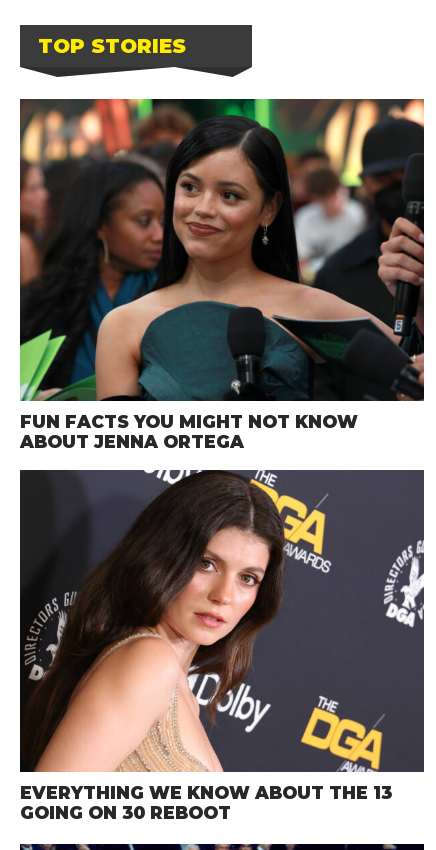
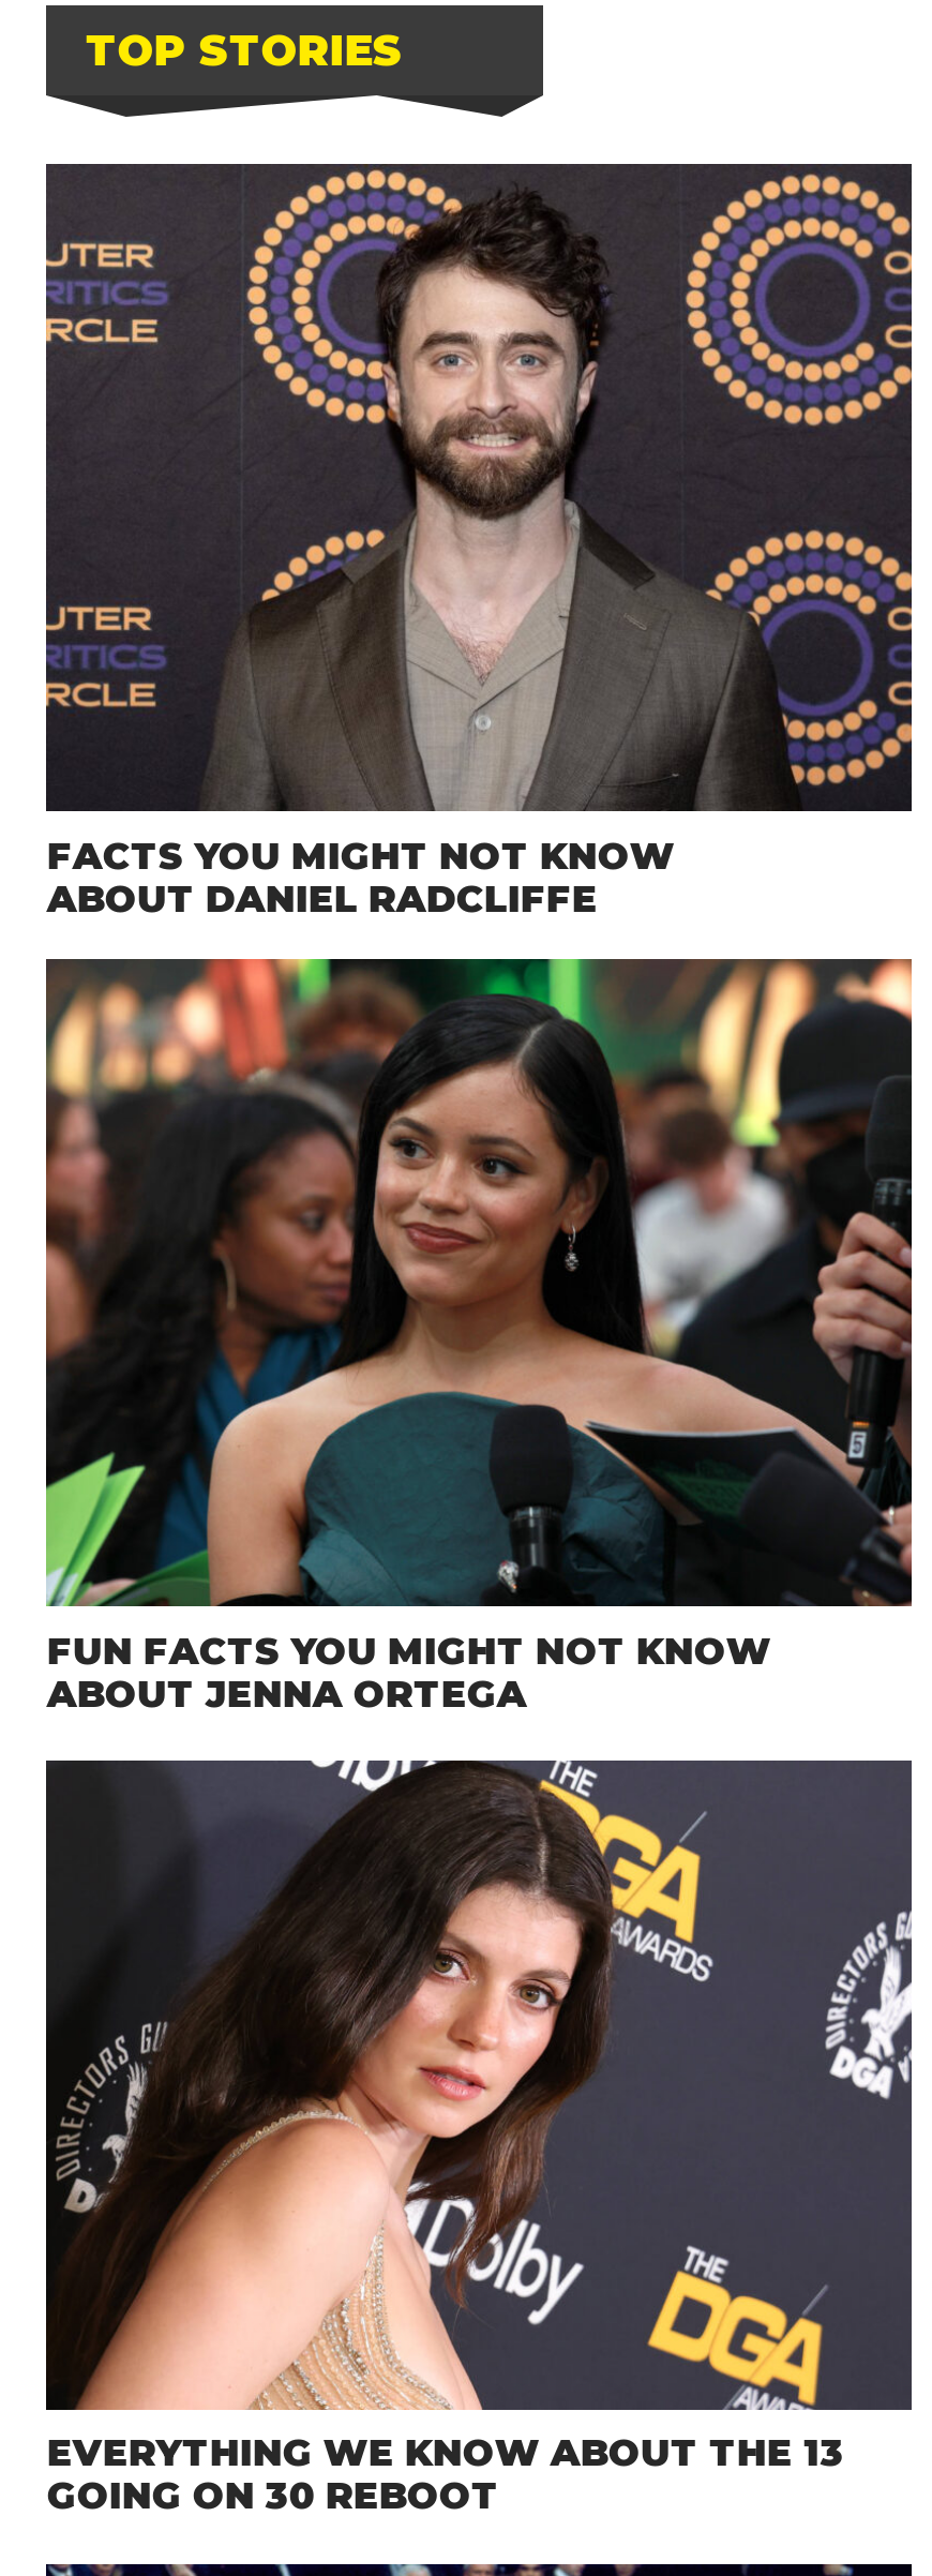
+ [image]
+ FACTS YOU MIGHT NOT KNOW
+ ABOUT DANIEL RADCLIFFE
